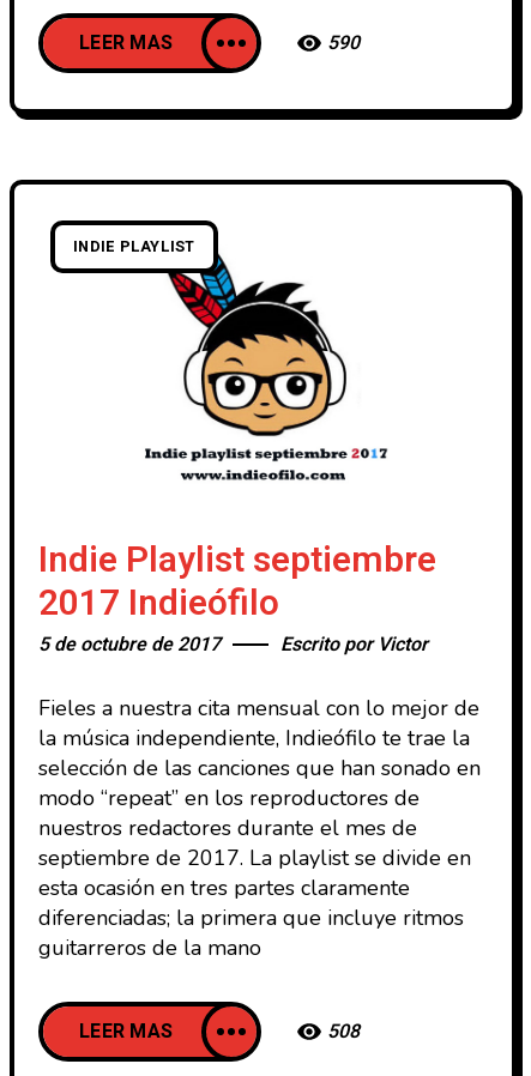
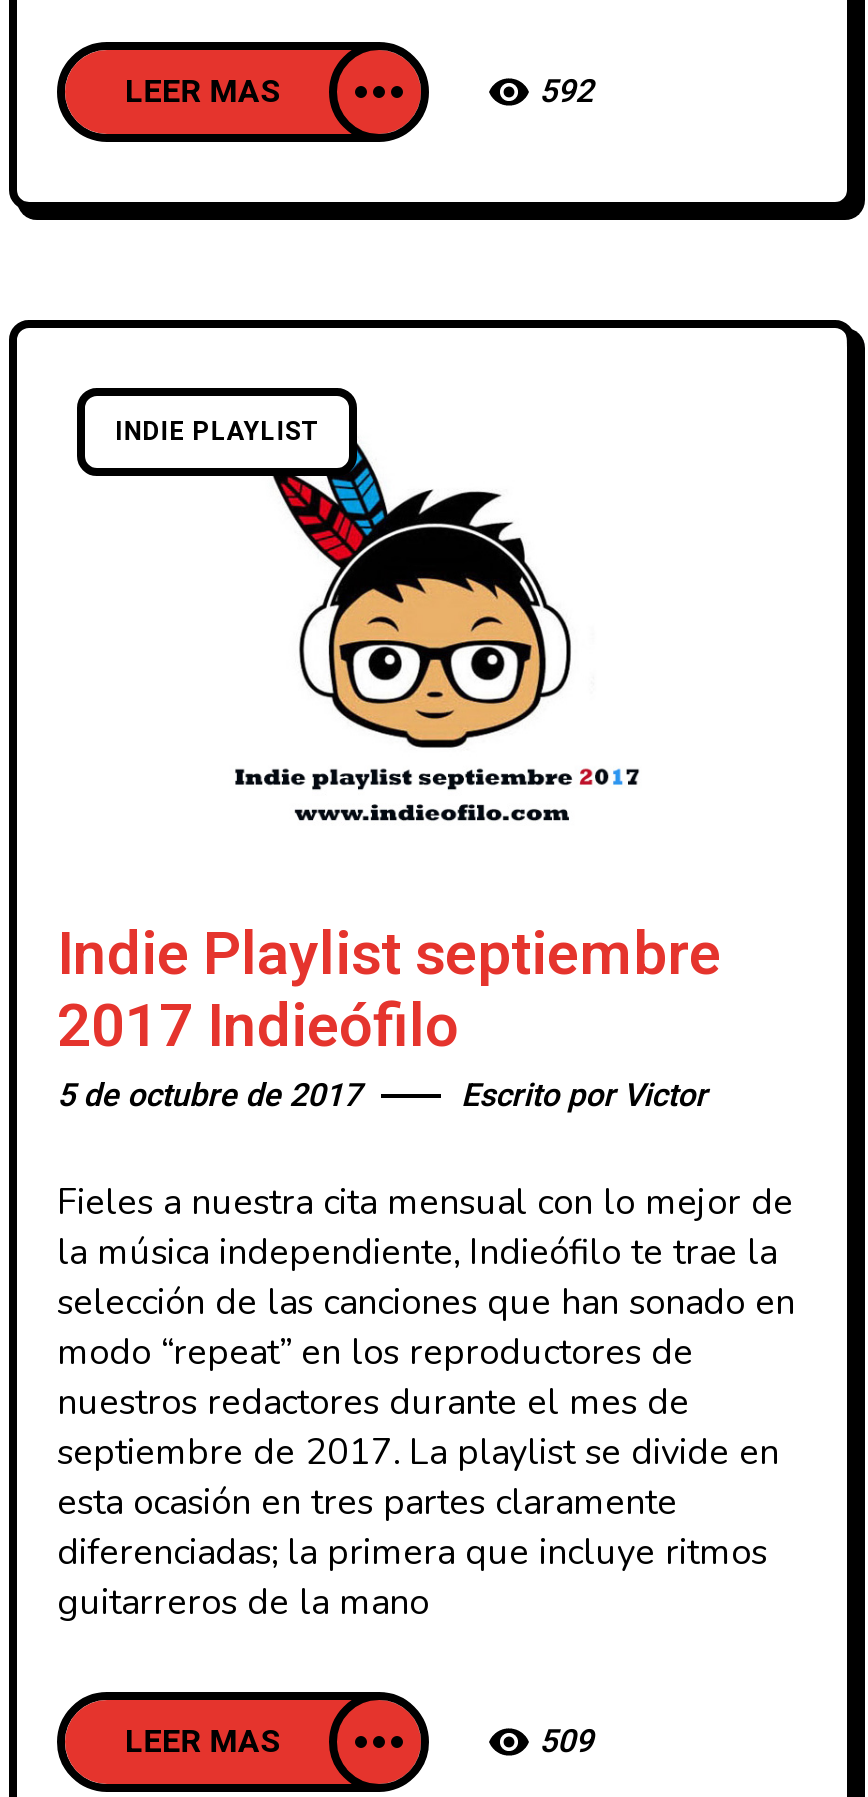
- 590
+ 592

- 508
+ 509
